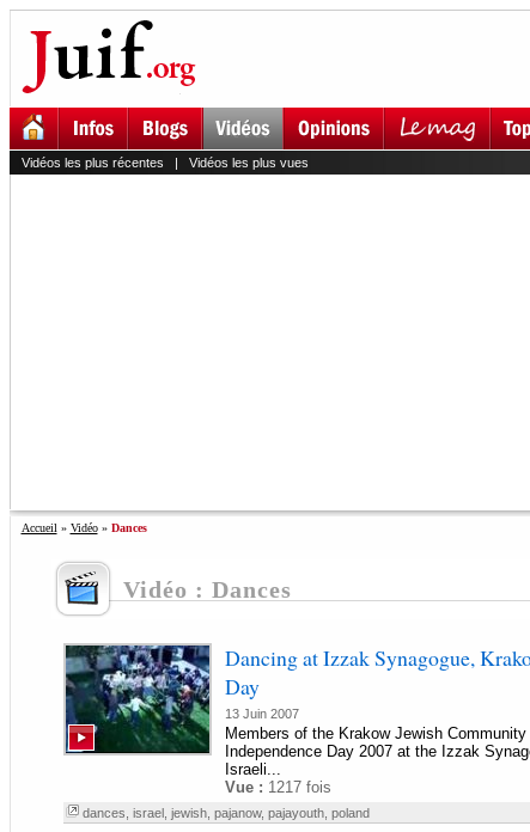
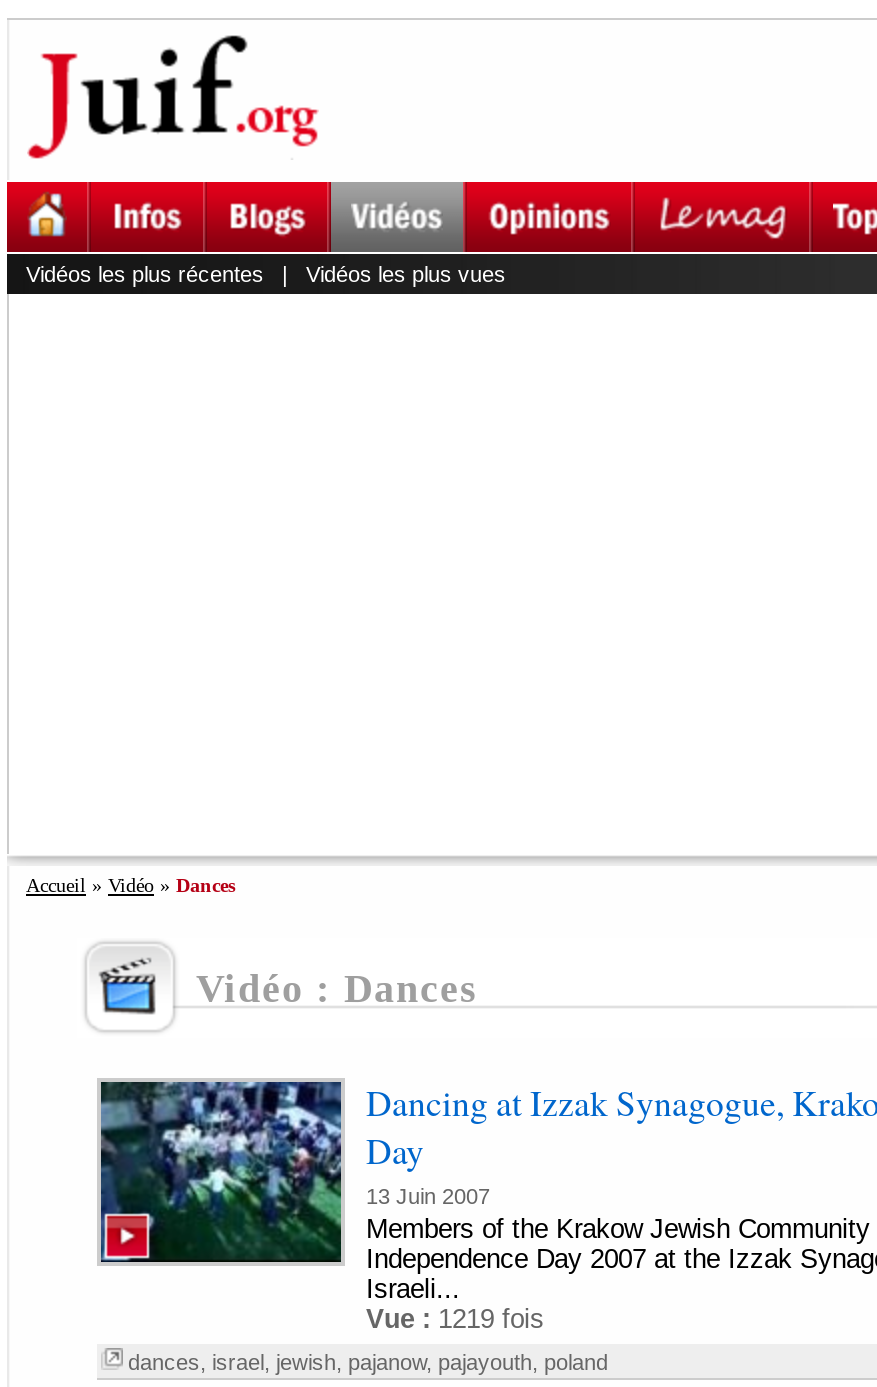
- Vue : 1217 fois
+ Vue : 1219 fois
